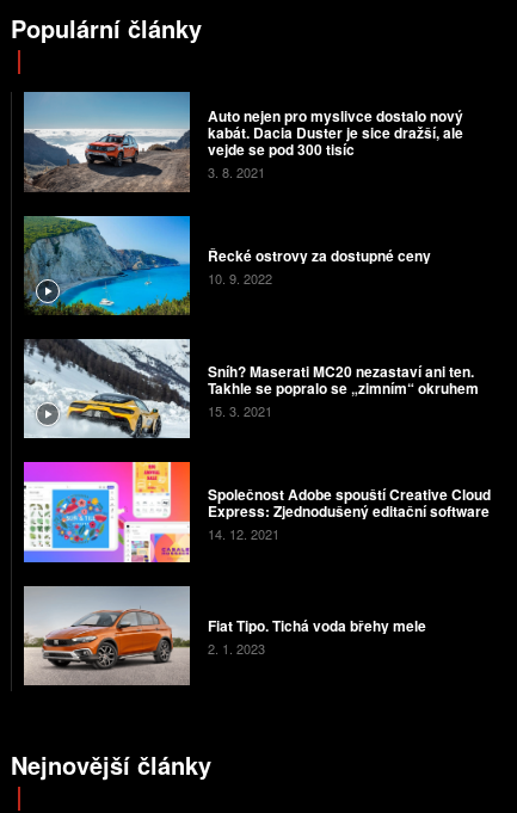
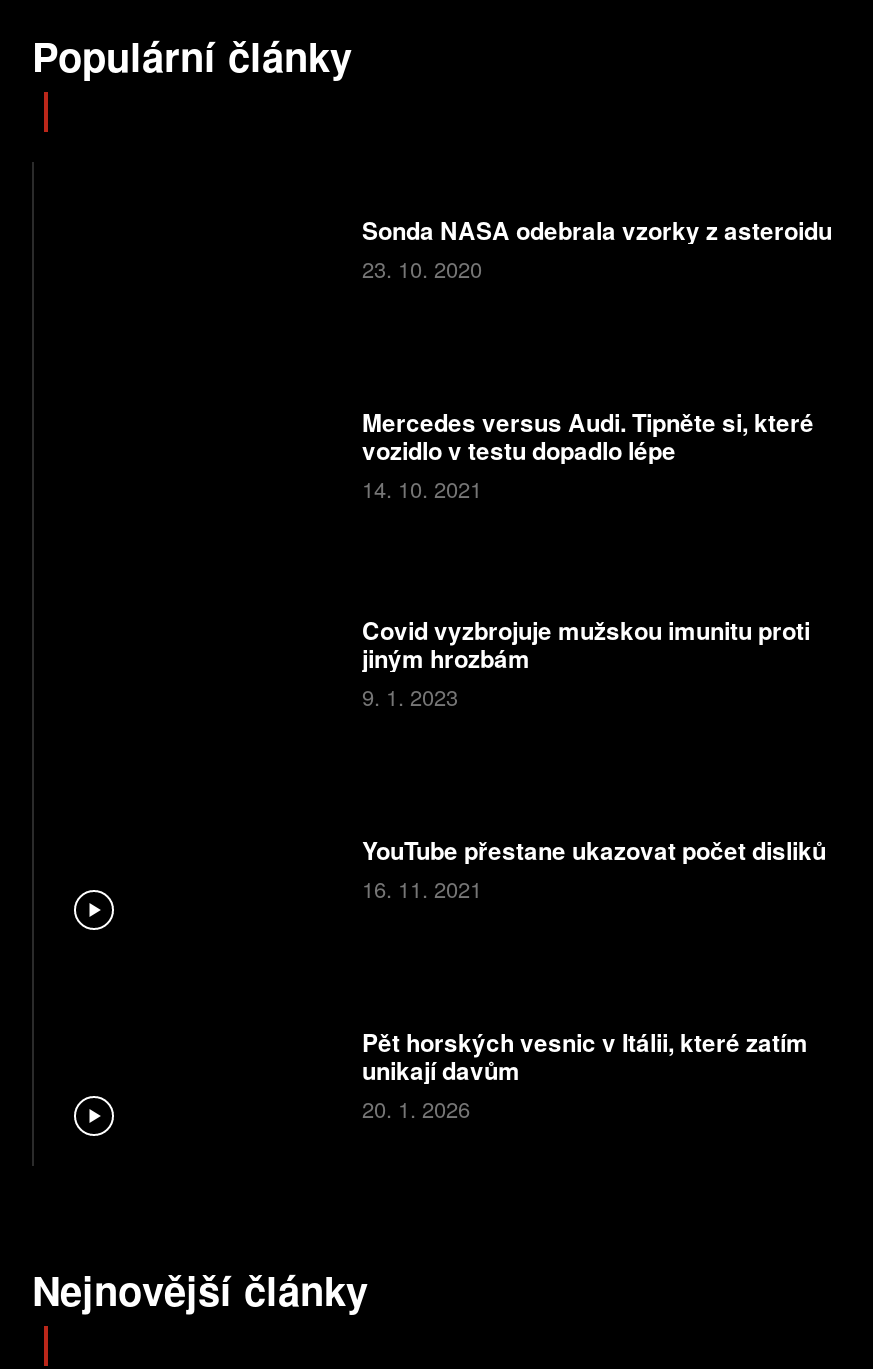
- [image]

- Auto nejen pro myslivce dostalo nový
- kabát. Dacia Duster je sice dražší, ale
- vejde se pod 300 tisíc
- 3. 8. 2021
+ Sonda NASA odebrala vzorky z asteroidu
+ 23. 10. 2020

- [image]

- Řecké ostrovy za dostupné ceny
- 10. 9. 2022
+ Mercedes versus Audi. Tipněte si, které
+ vozidlo v testu dopadlo lépe
+ 14. 10. 2021

- [image]

- Sníh? Maserati MC20 nezastaví ani ten.
- Takhle se popralo se „zimním“ okruhem
- 15. 3. 2021
+ Covid vyzbrojuje mužskou imunitu proti
+ jiným hrozbám
+ 9. 1. 2023

- [image]

- Společnost Adobe spouští Creative Cloud
- Express: Zjednodušený editační software
- 14. 12. 2021
+ YouTube přestane ukazovat počet disliků
+ 16. 11. 2021

- [image]

- Fiat Tipo. Tichá voda břehy mele
- 2. 1. 2023
+ Pět horských vesnic v Itálii, které zatím
+ unikají davům
+ 20. 1. 2026
